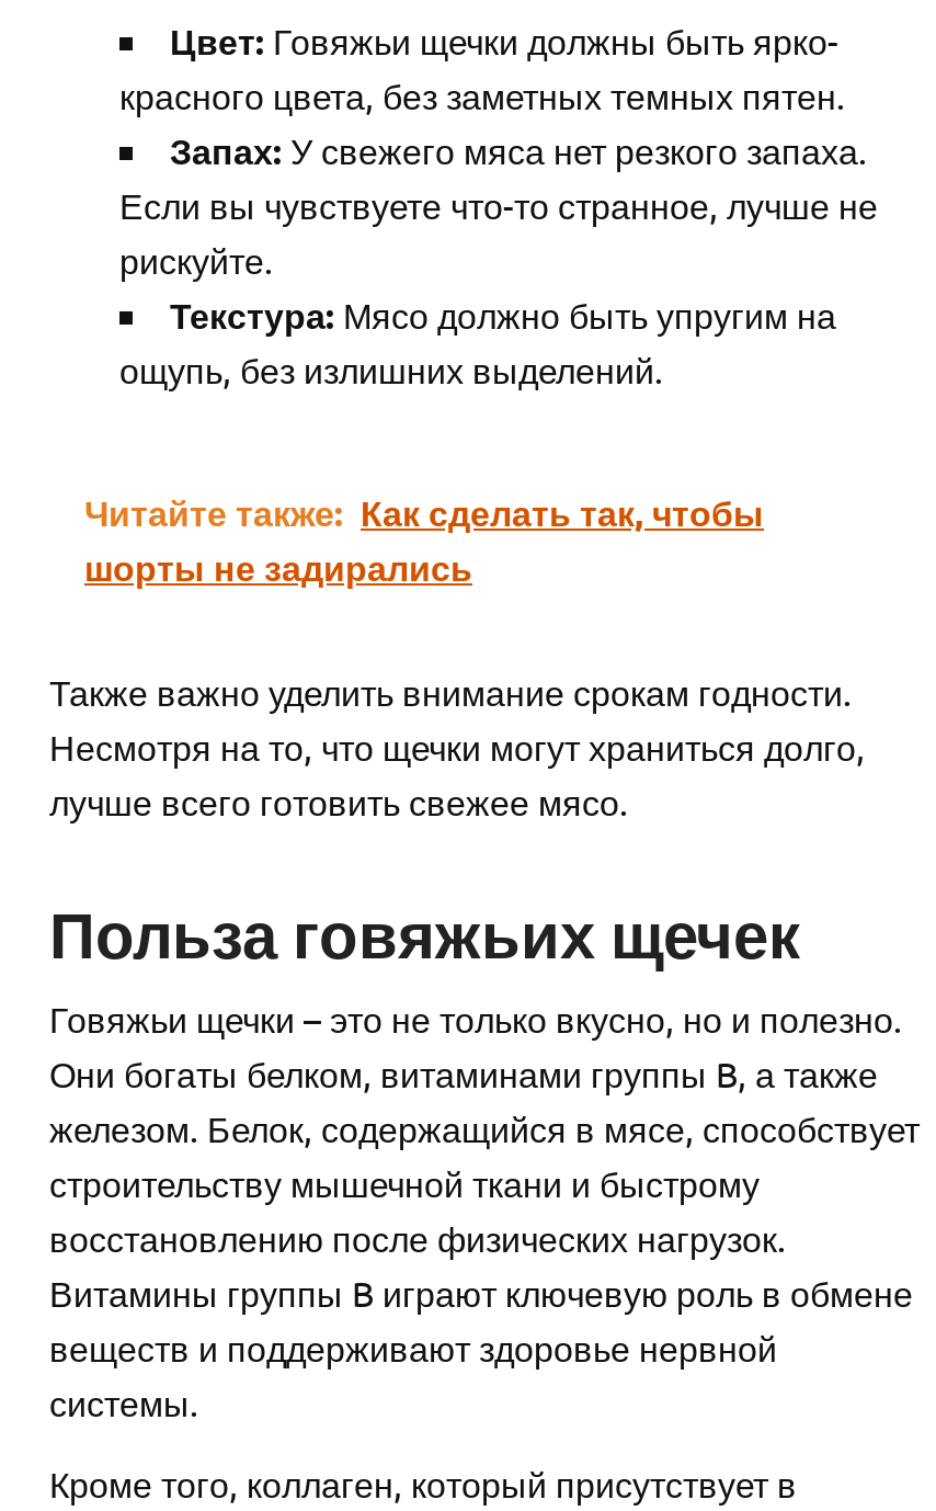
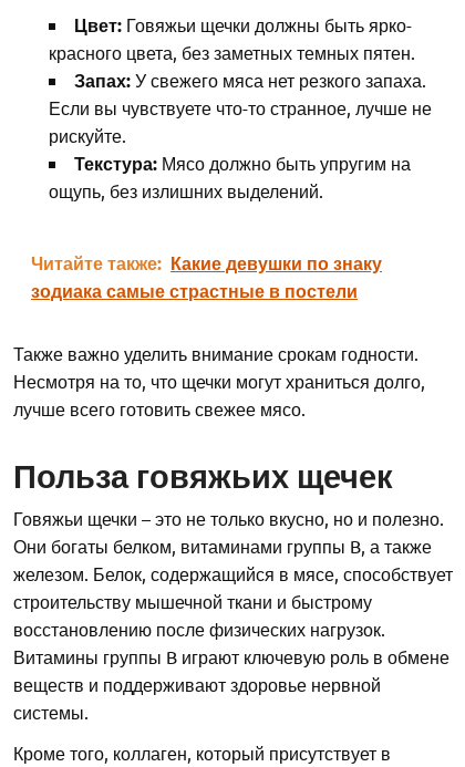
- Читайте также: Как сделать так, чтобы
- шорты не задирались
+ Читайте также: Какие девушки по знаку
+ зодиака самые страстные в постели
